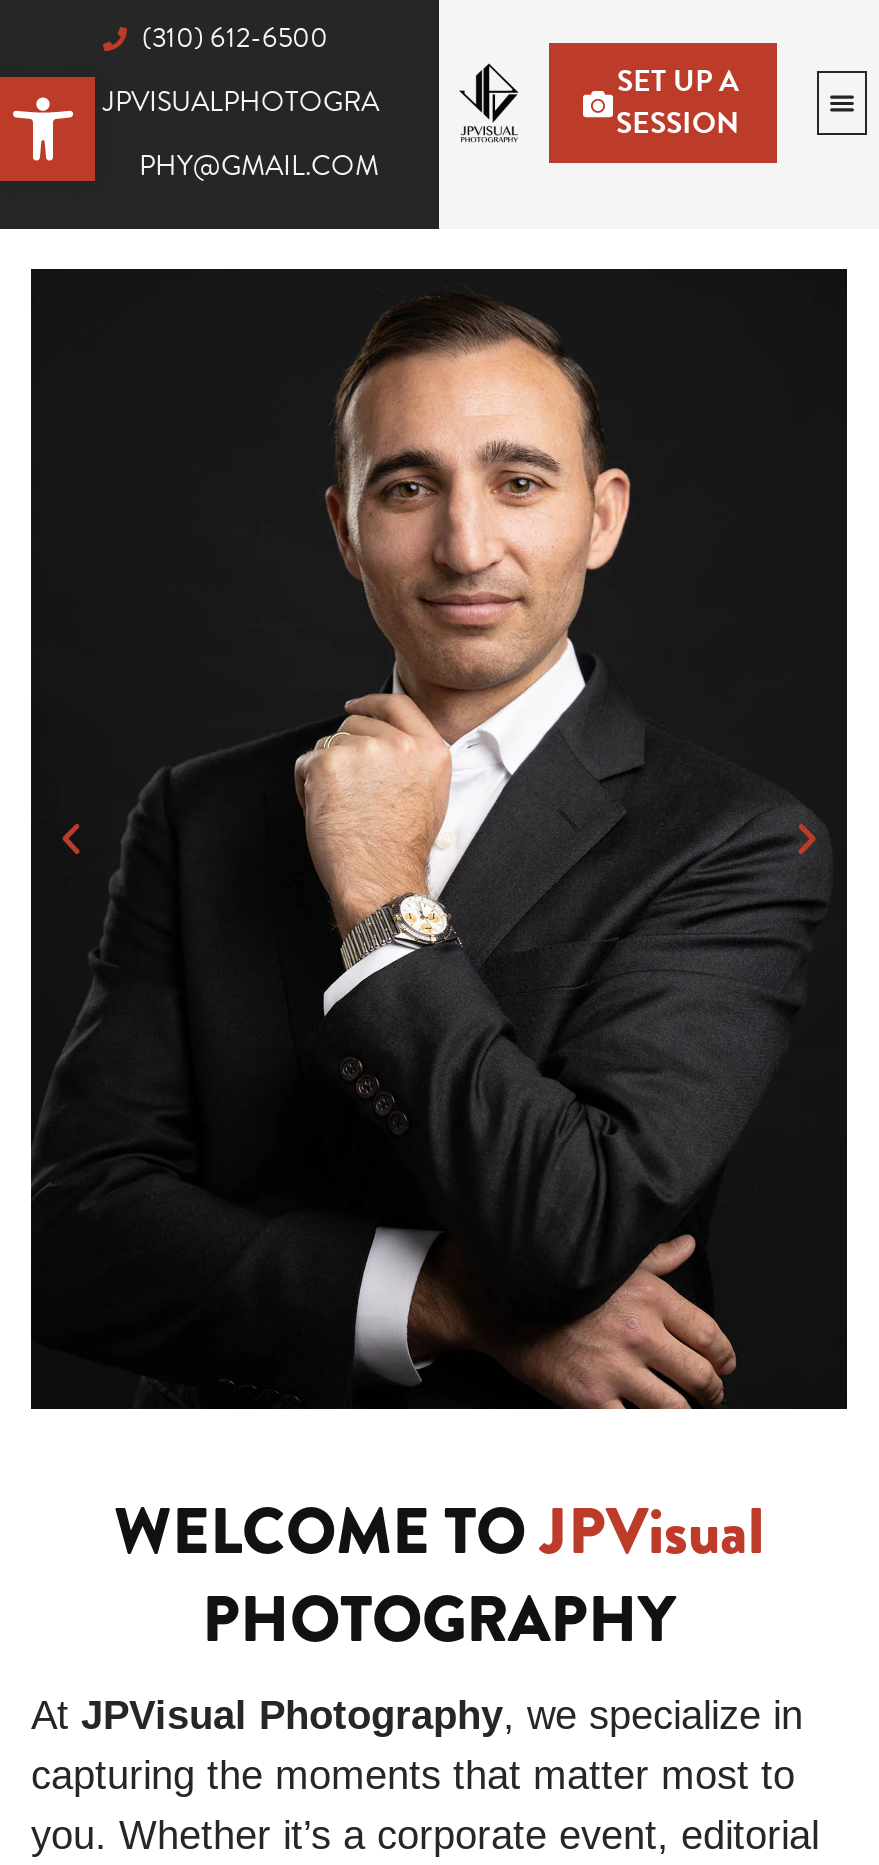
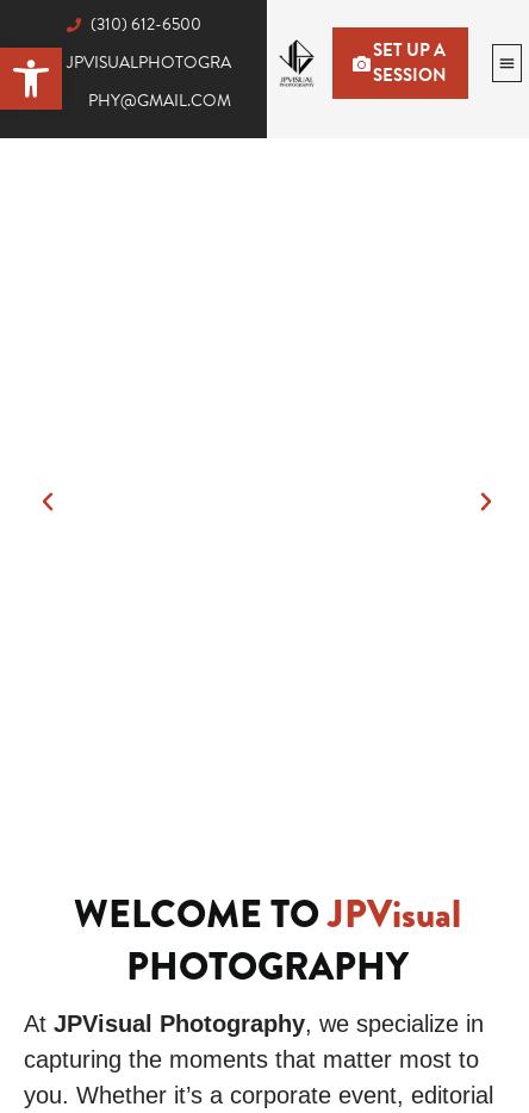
- [image]
